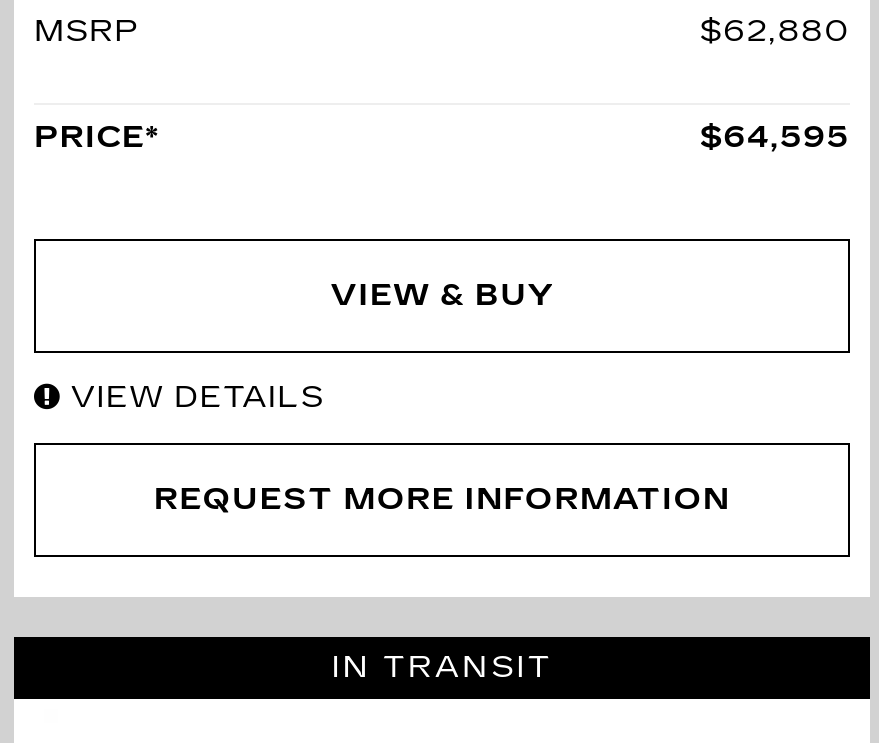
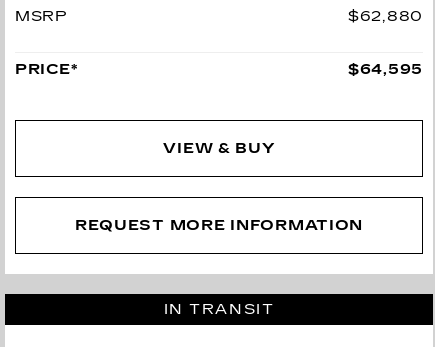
- VIEW DETAILS
